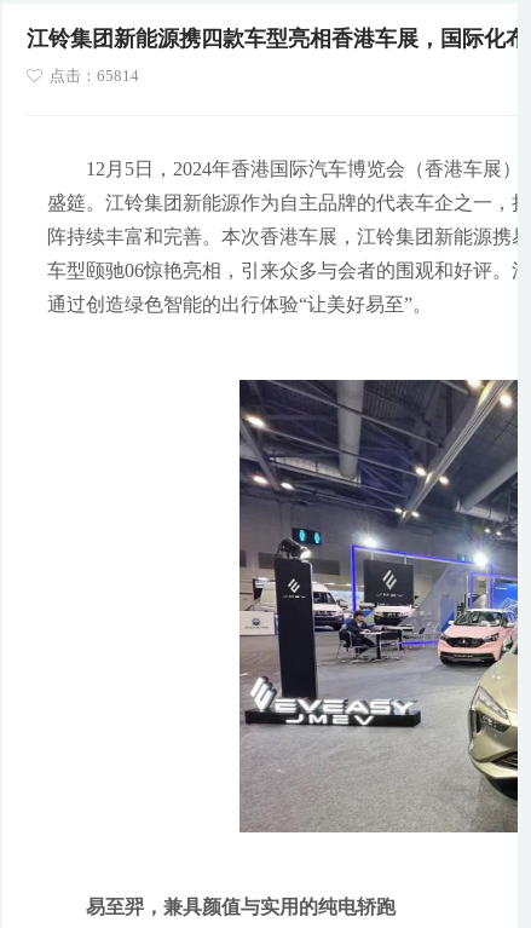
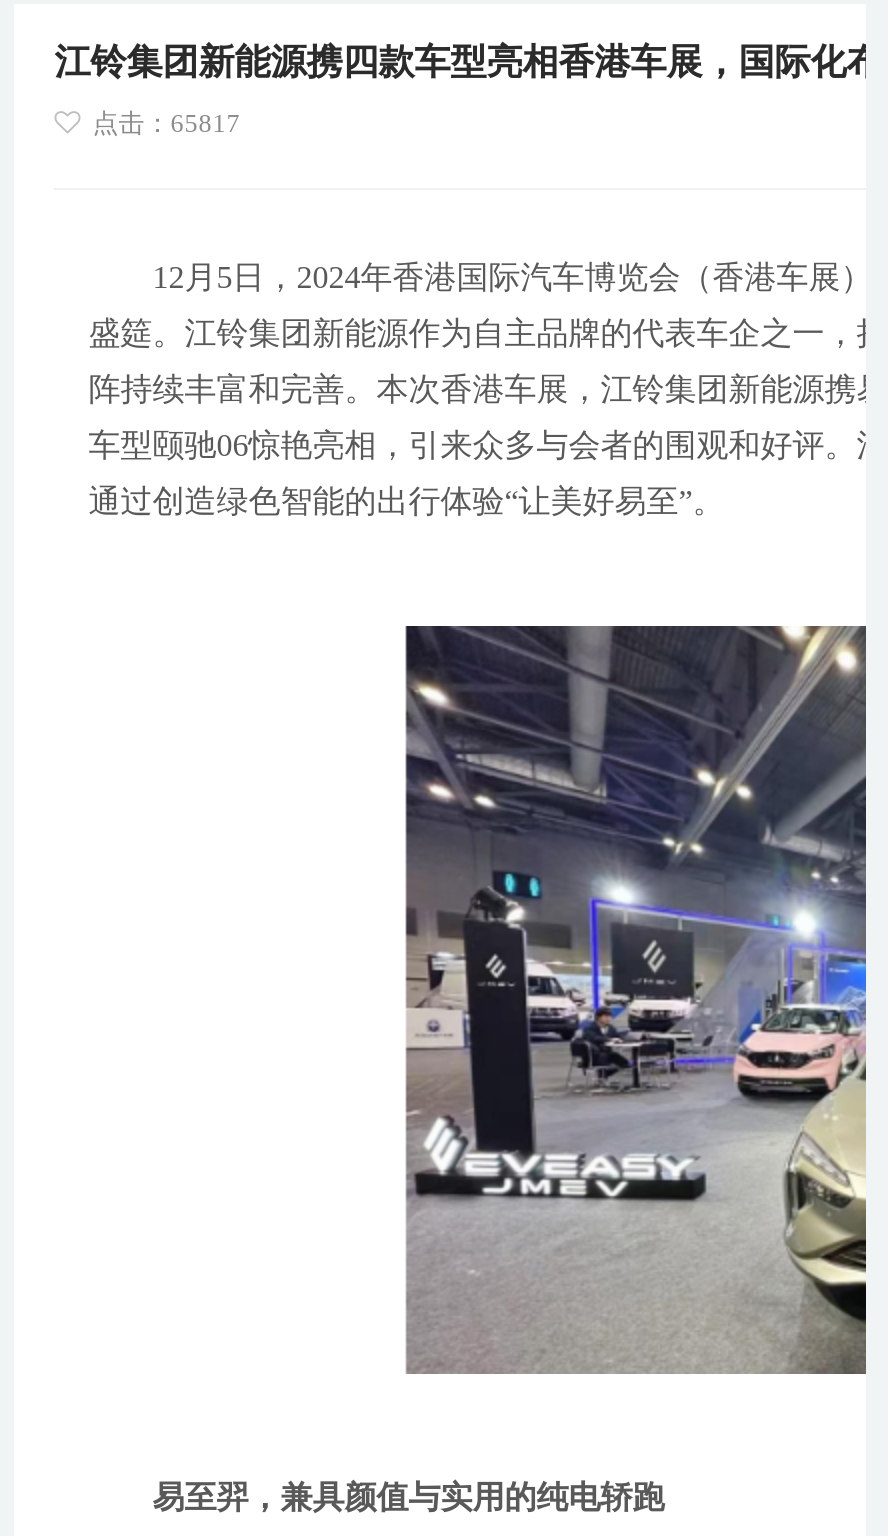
- 点击：65814
+ 点击：65817
